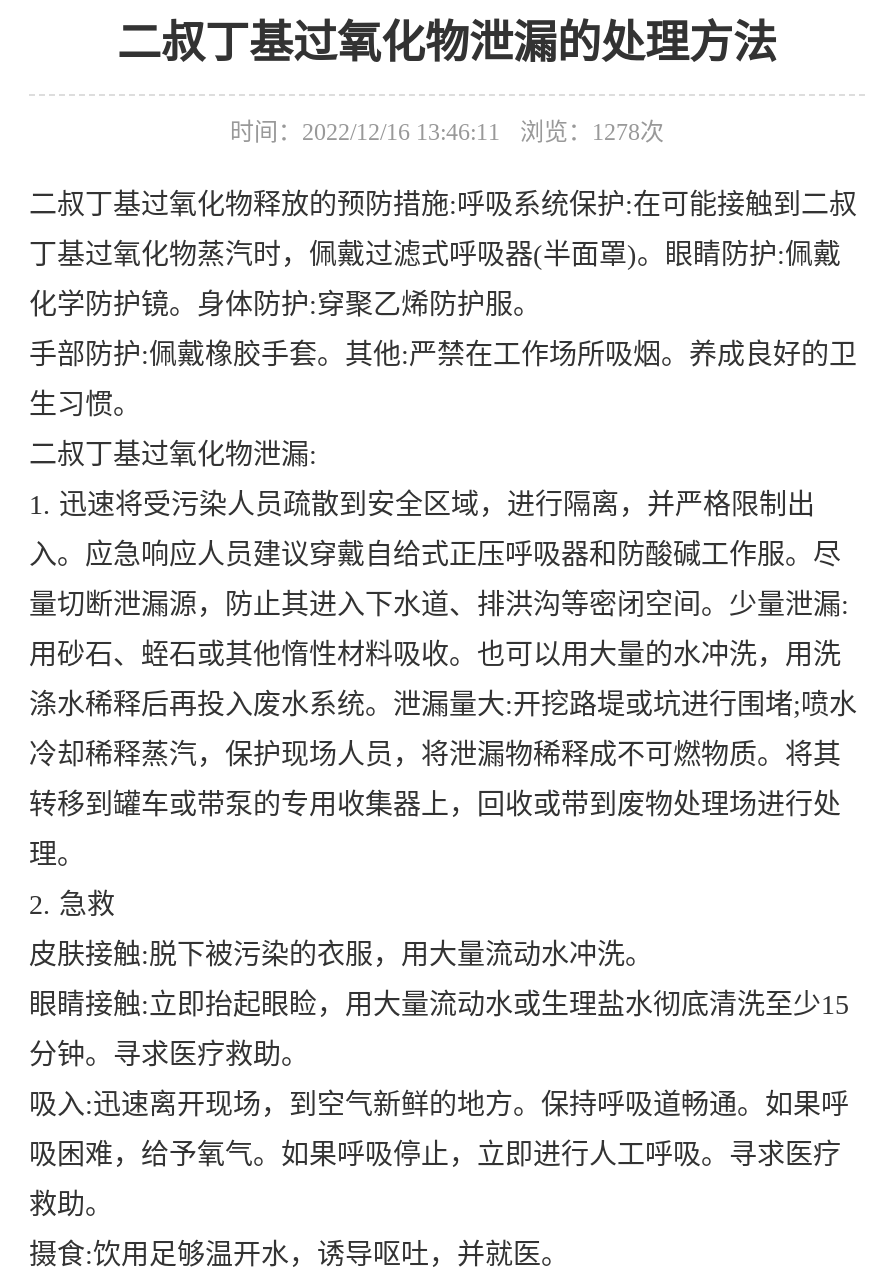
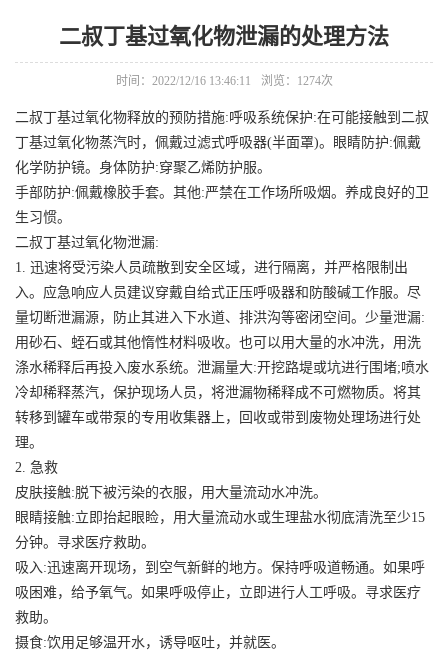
- 时间：2022/12/16 13:46:11 浏览：1278次
+ 时间：2022/12/16 13:46:11 浏览：1274次
